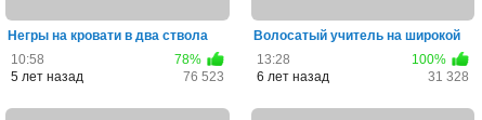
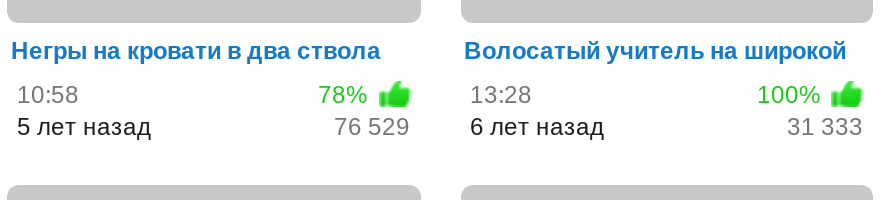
- 76 523
+ 76 529

- 31 328
+ 31 333
